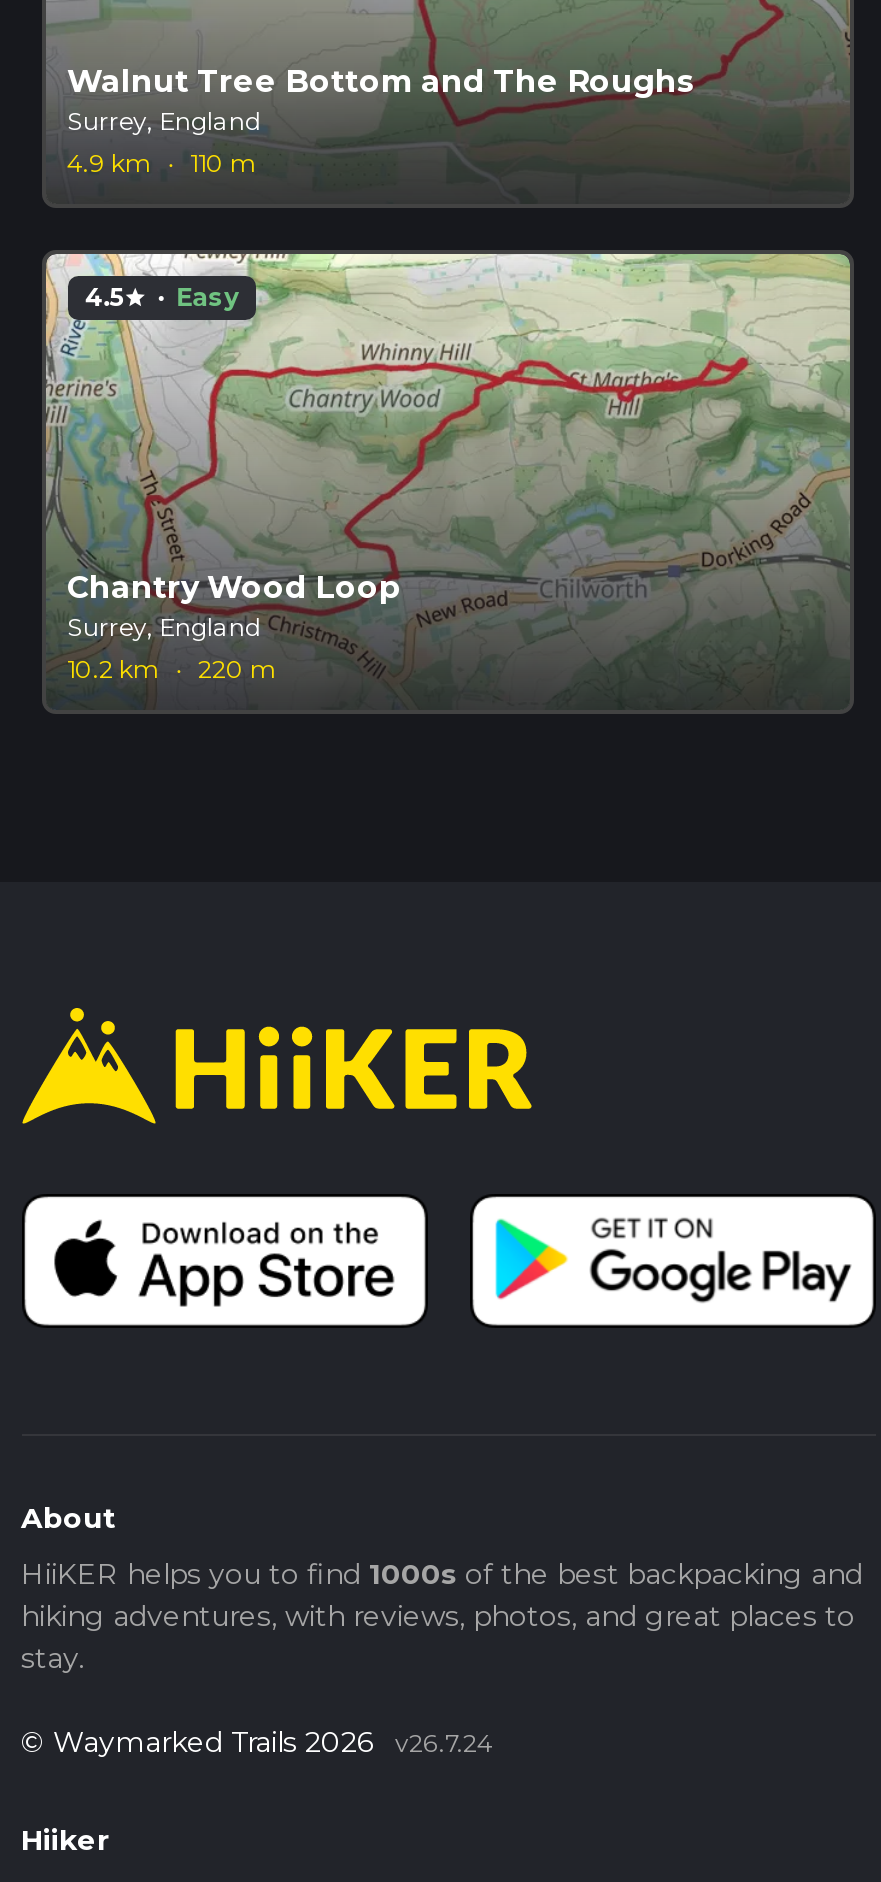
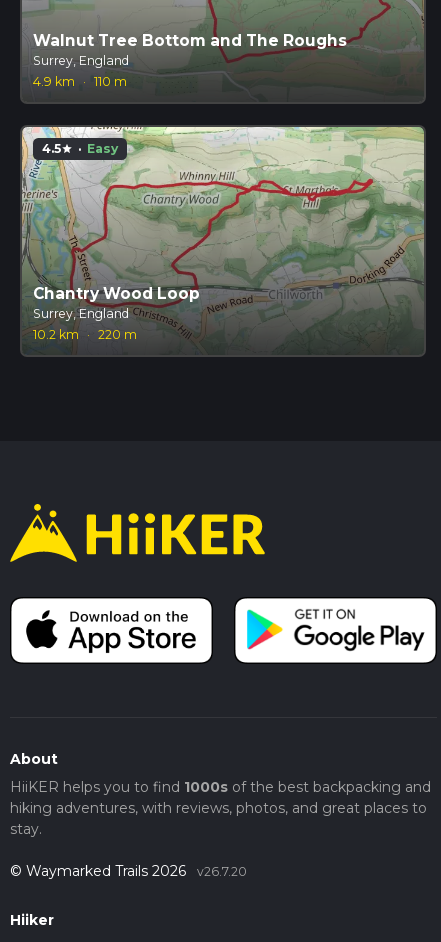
- © Waymarked Trails 2026 v26.7.24
+ © Waymarked Trails 2026 v26.7.20
